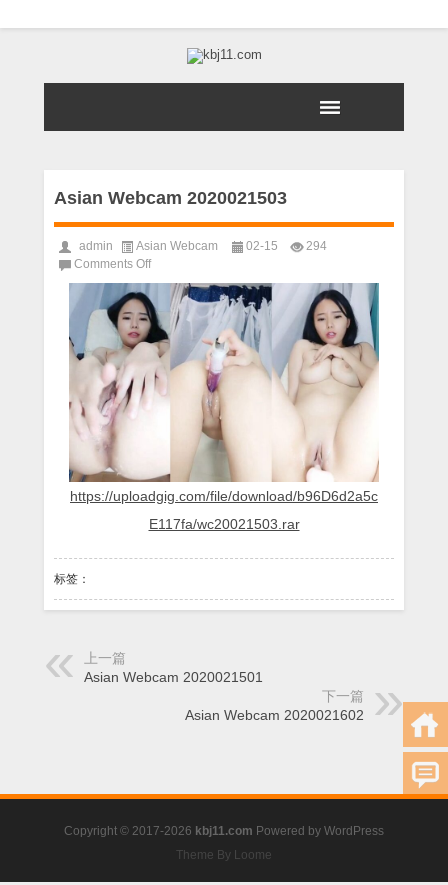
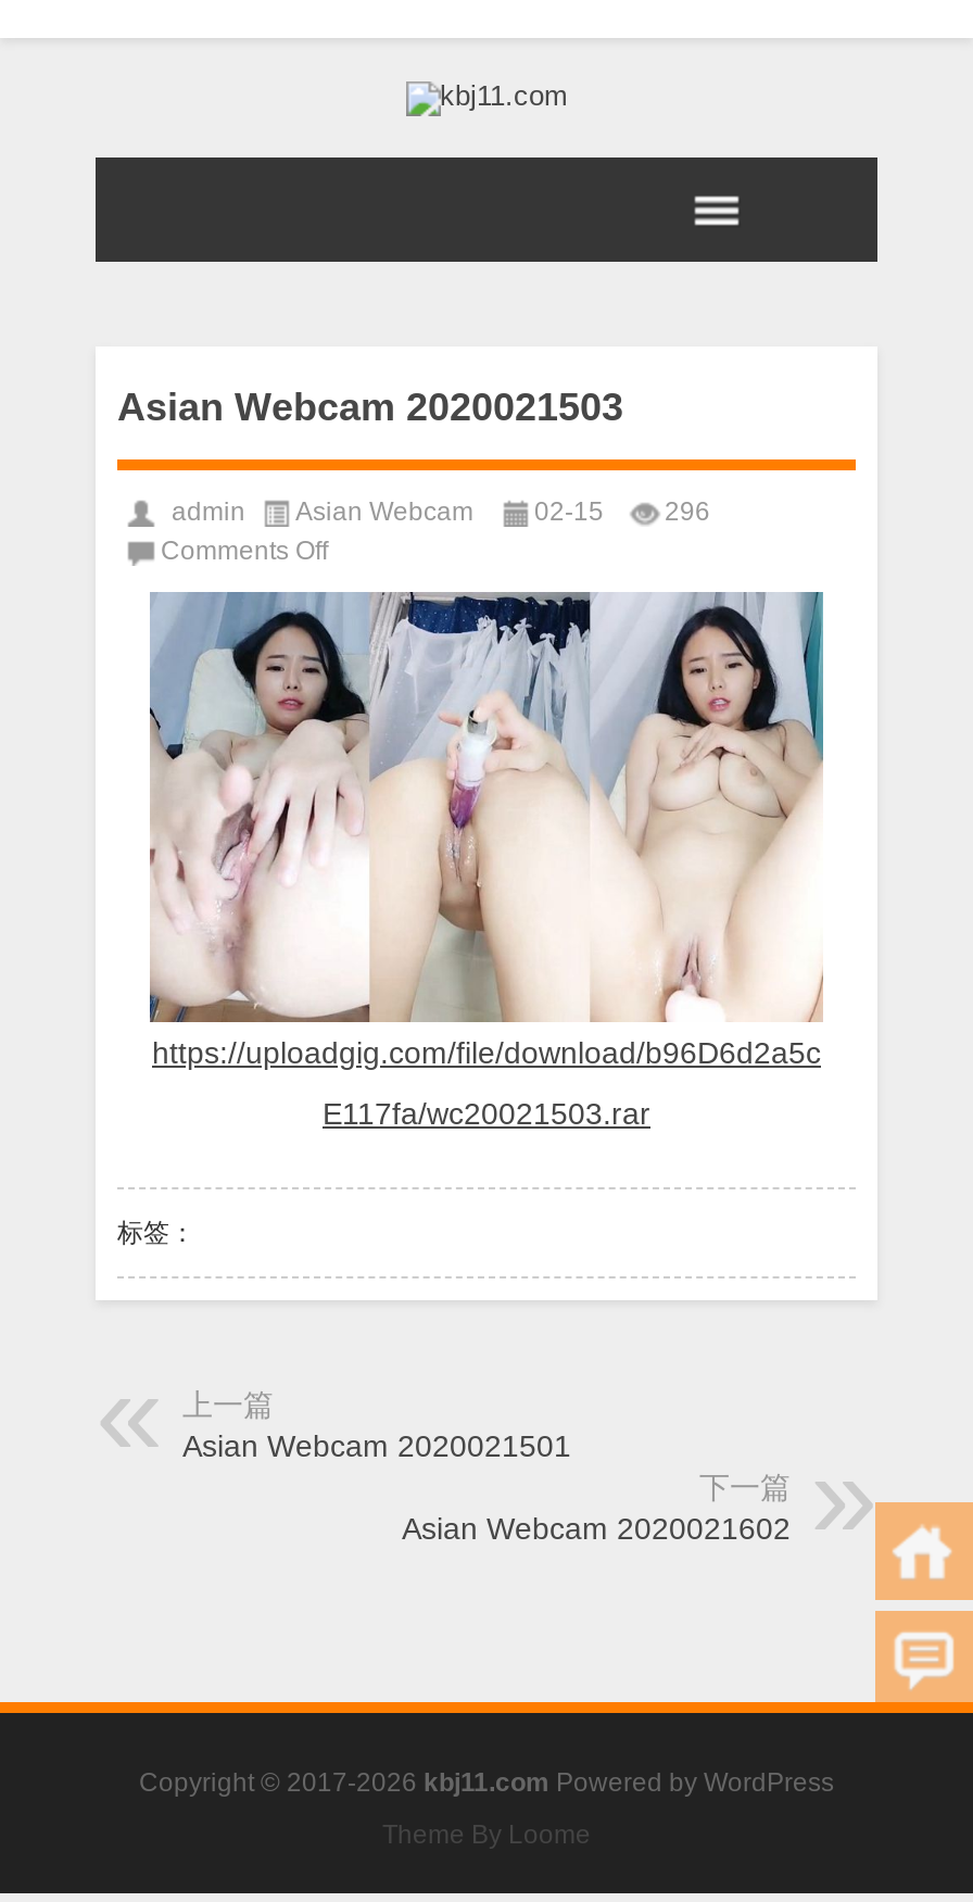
- admin Asian Webcam 02-15 294
+ admin Asian Webcam 02-15 296
